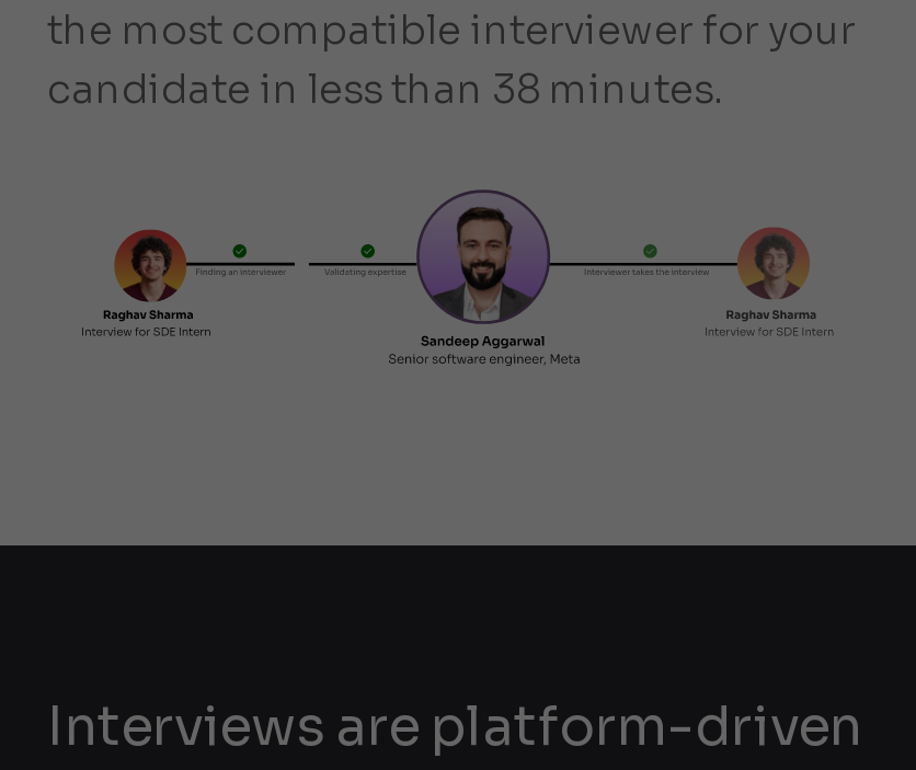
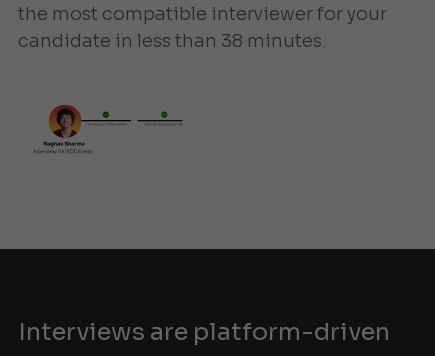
- [image]
